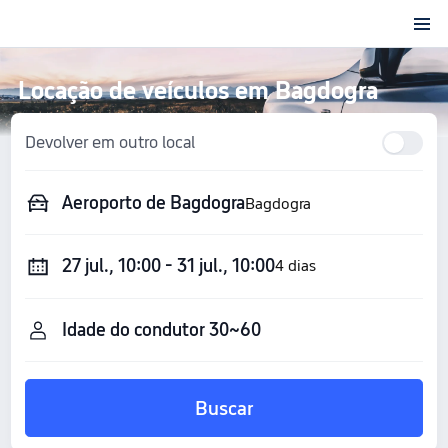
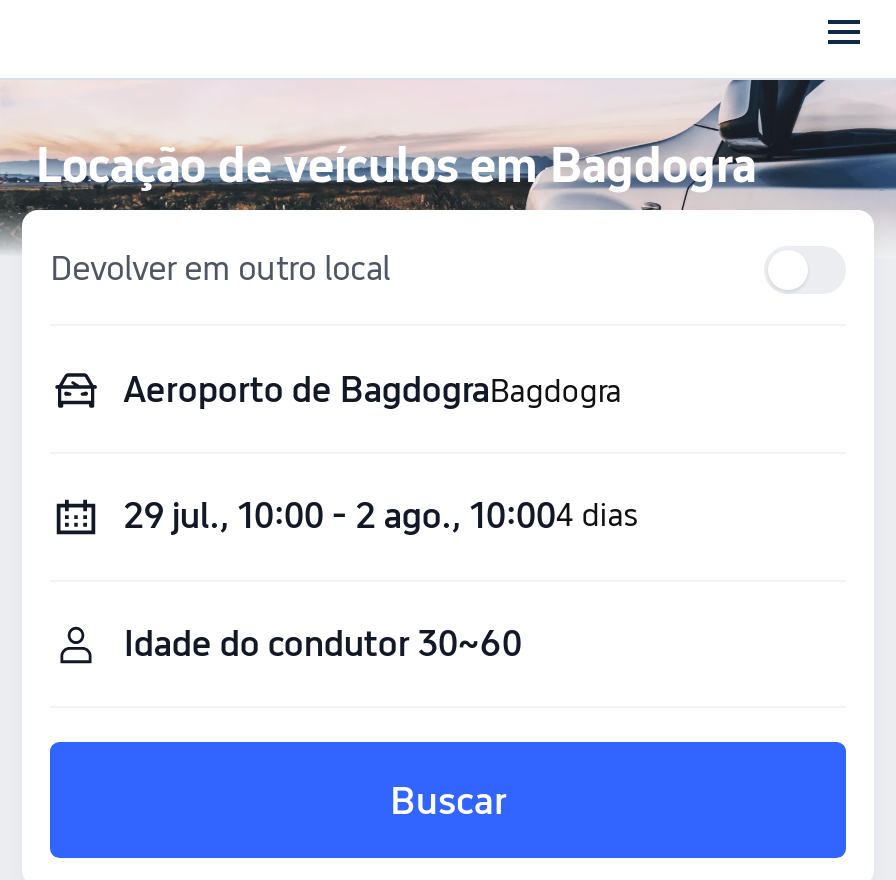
- 27 jul., 10:00 - 31 jul., 10:004 dias
+ 29 jul., 10:00 - 2 ago., 10:004 dias
